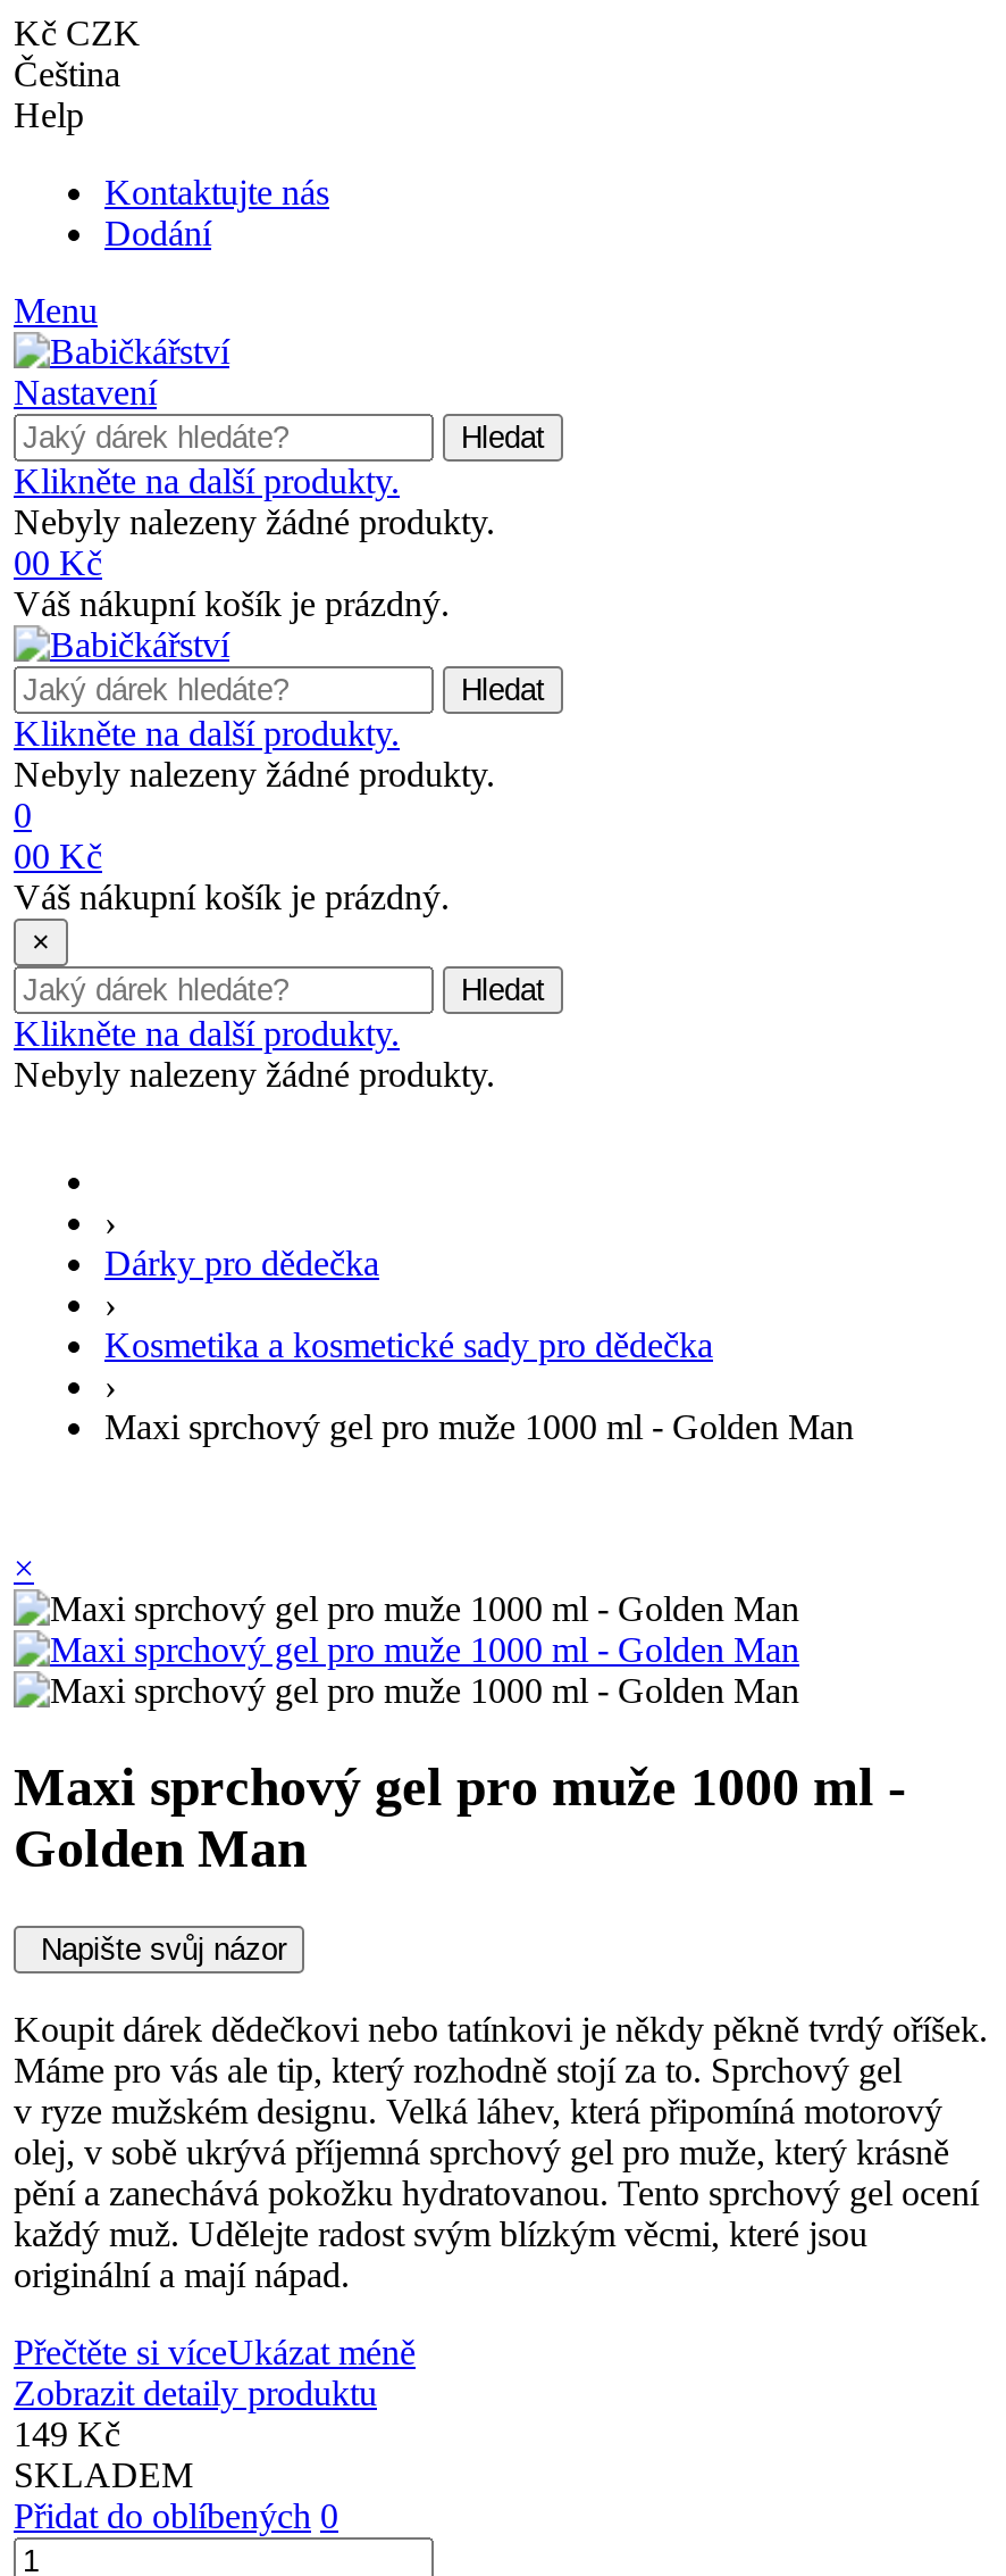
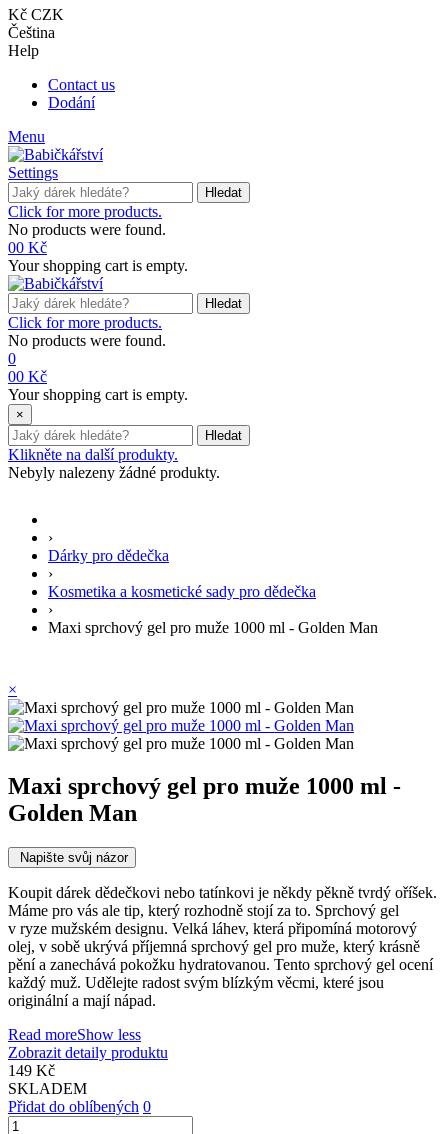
- Kontaktujte nás
+ Contact us

- Nastavení
+ Settings

- Klikněte na další produkty.
- Nebyly nalezeny žádné produkty.
+ Click for more products.
+ No products were found.

- Váš nákupní košík je prázdný.
+ Your shopping cart is empty.

- Klikněte na další produkty.
- Nebyly nalezeny žádné produkty.
+ Click for more products.
+ No products were found.

- Váš nákupní košík je prázdný.
+ Your shopping cart is empty.

- Přečtěte si víceUkázat méně
+ Read moreShow less
